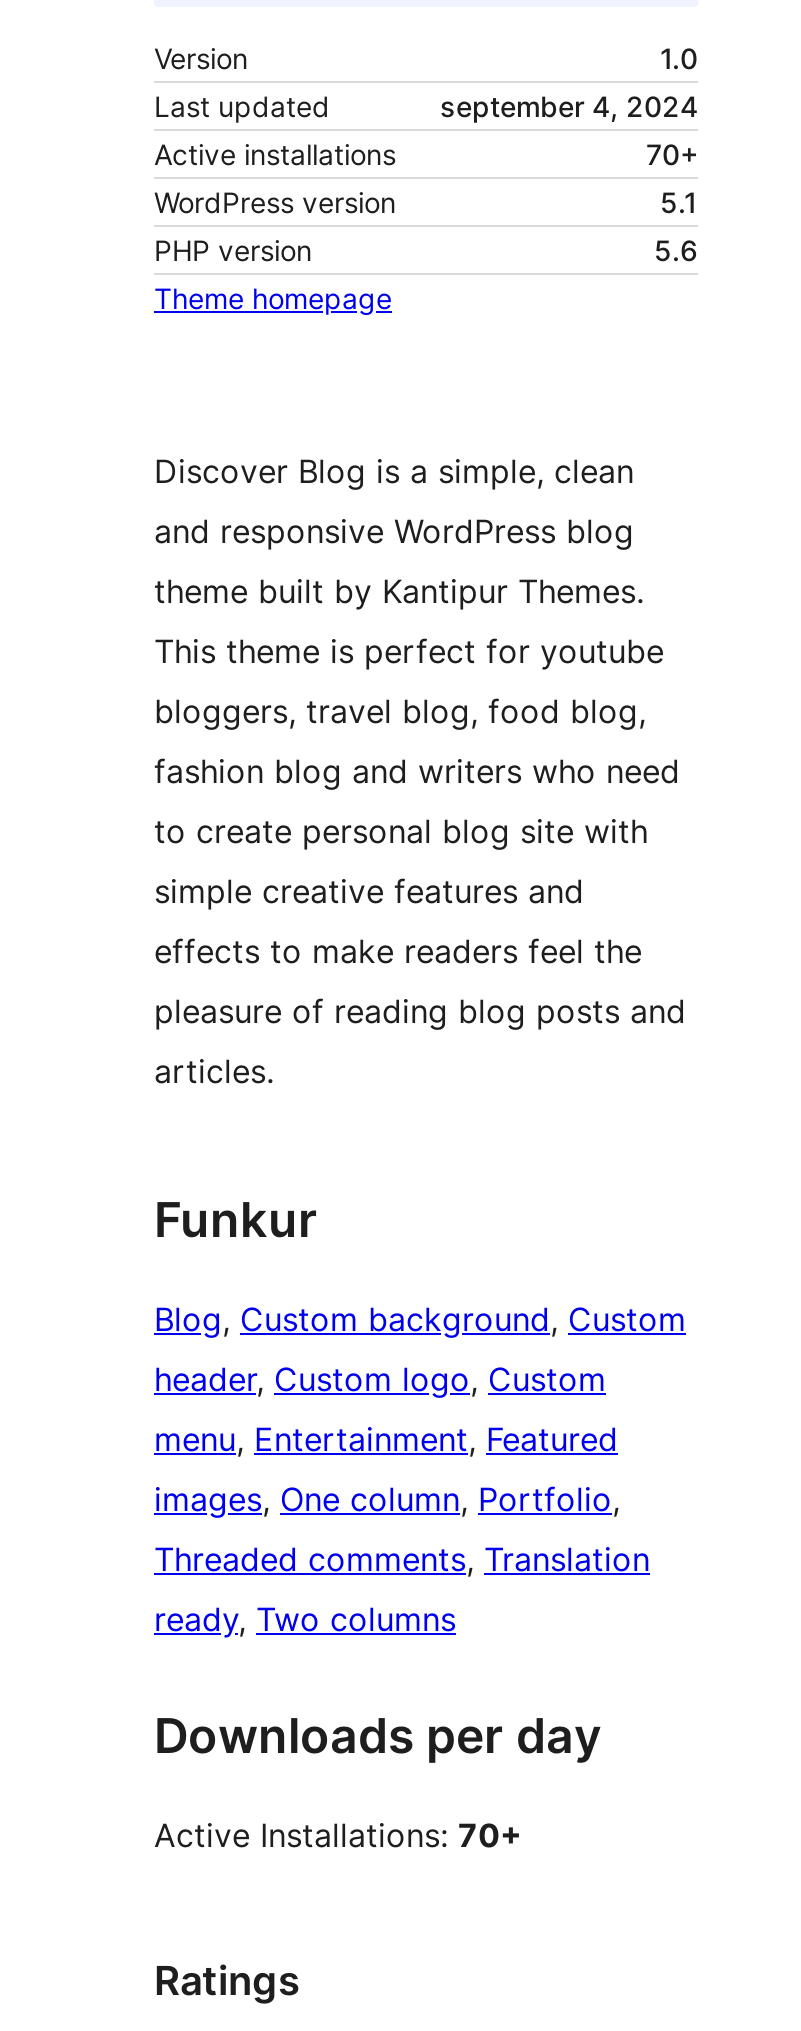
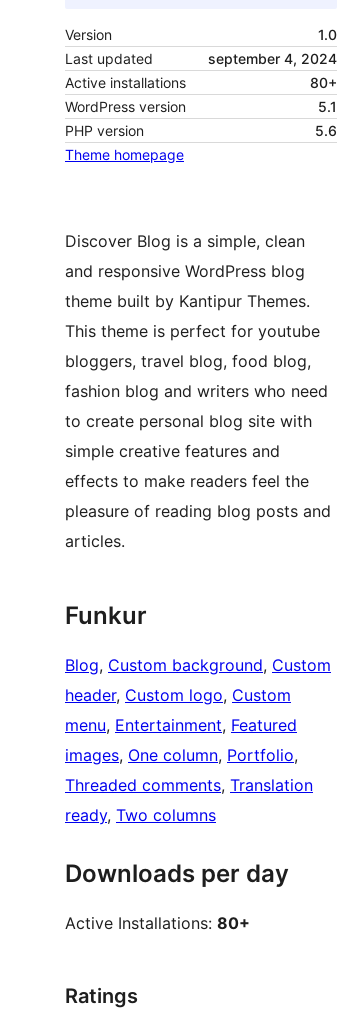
- 70+
+ 80+

- Active Installations: 70+
+ Active Installations: 80+
